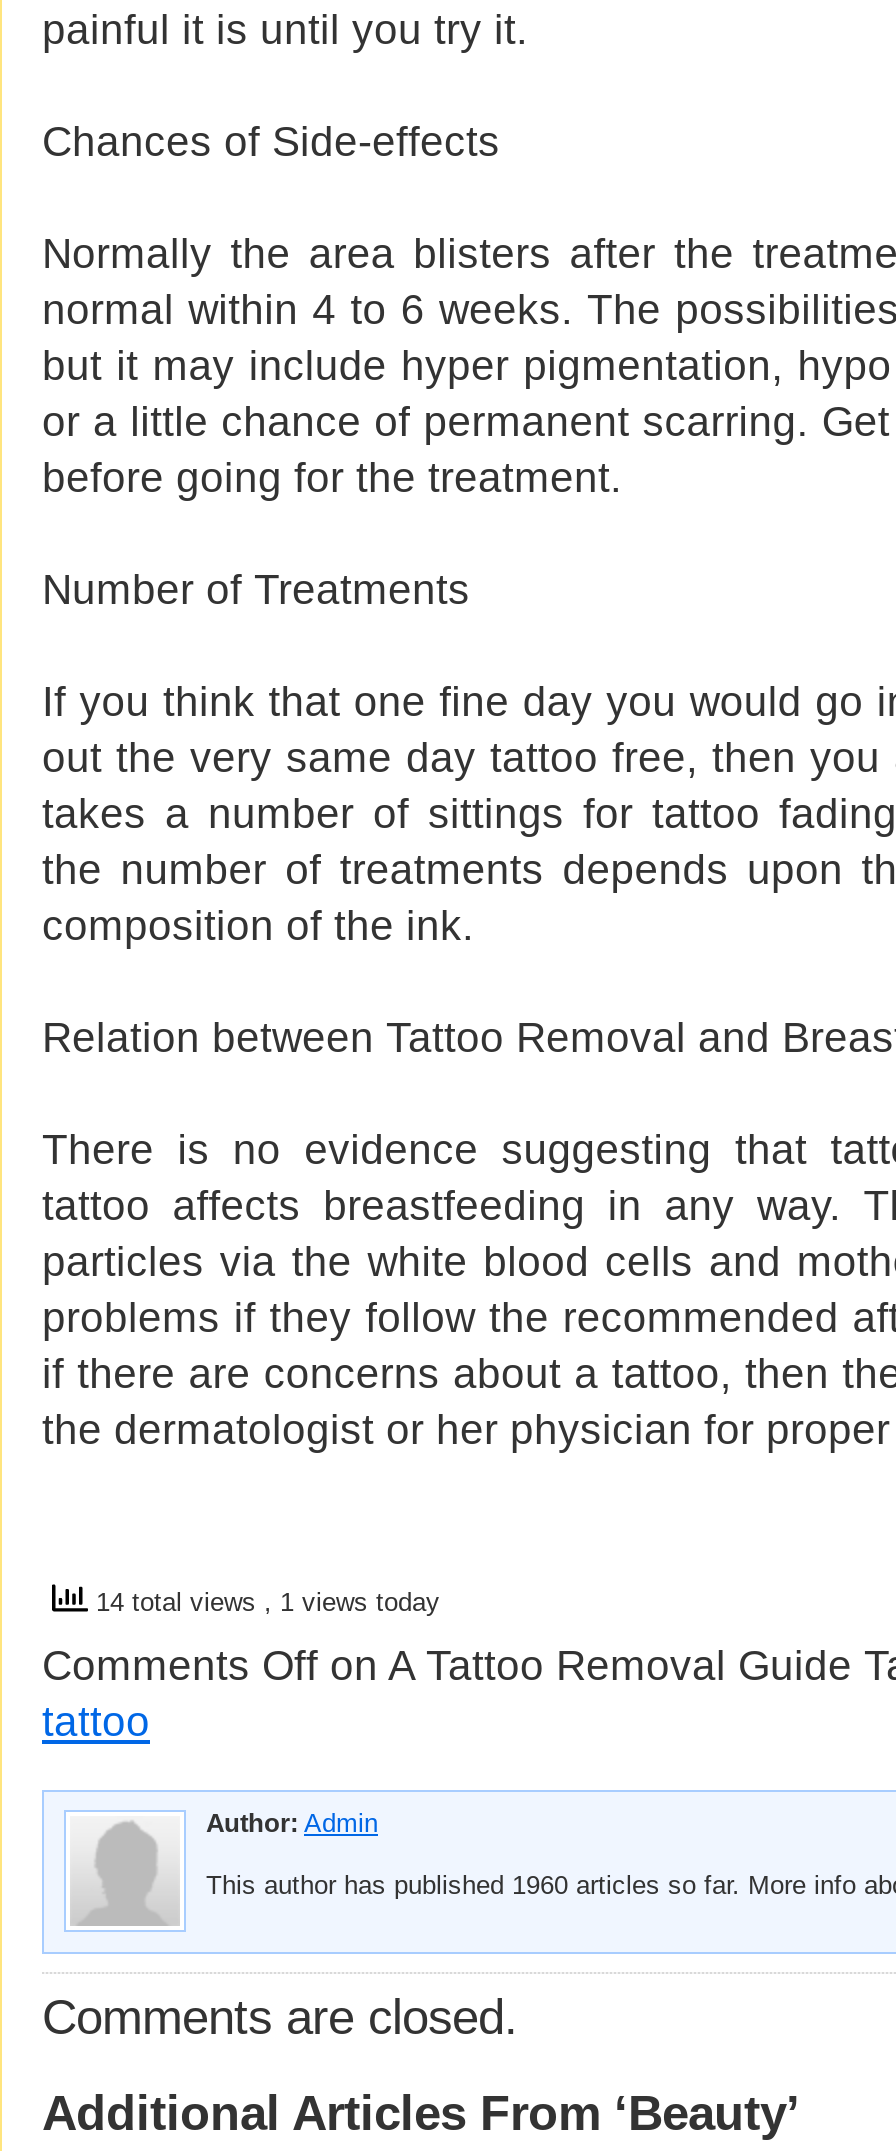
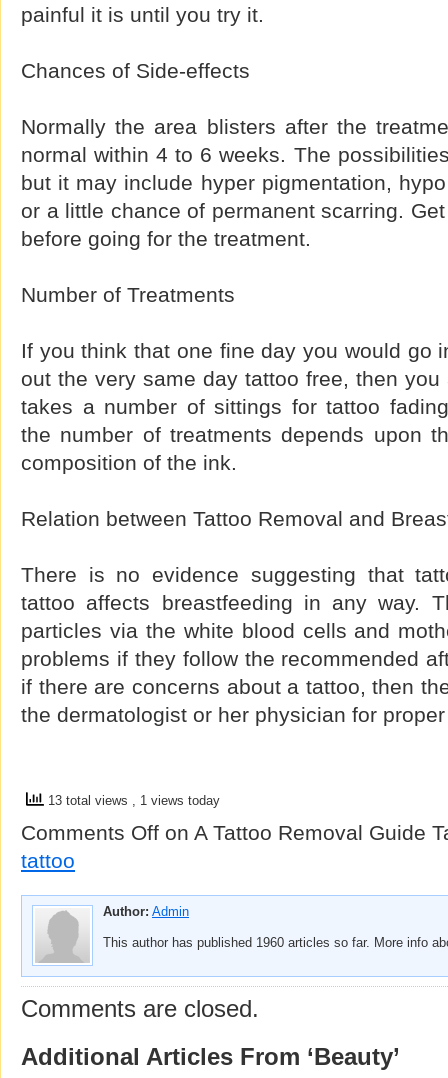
- 14 total views, 1 views today
+ 13 total views, 1 views today
